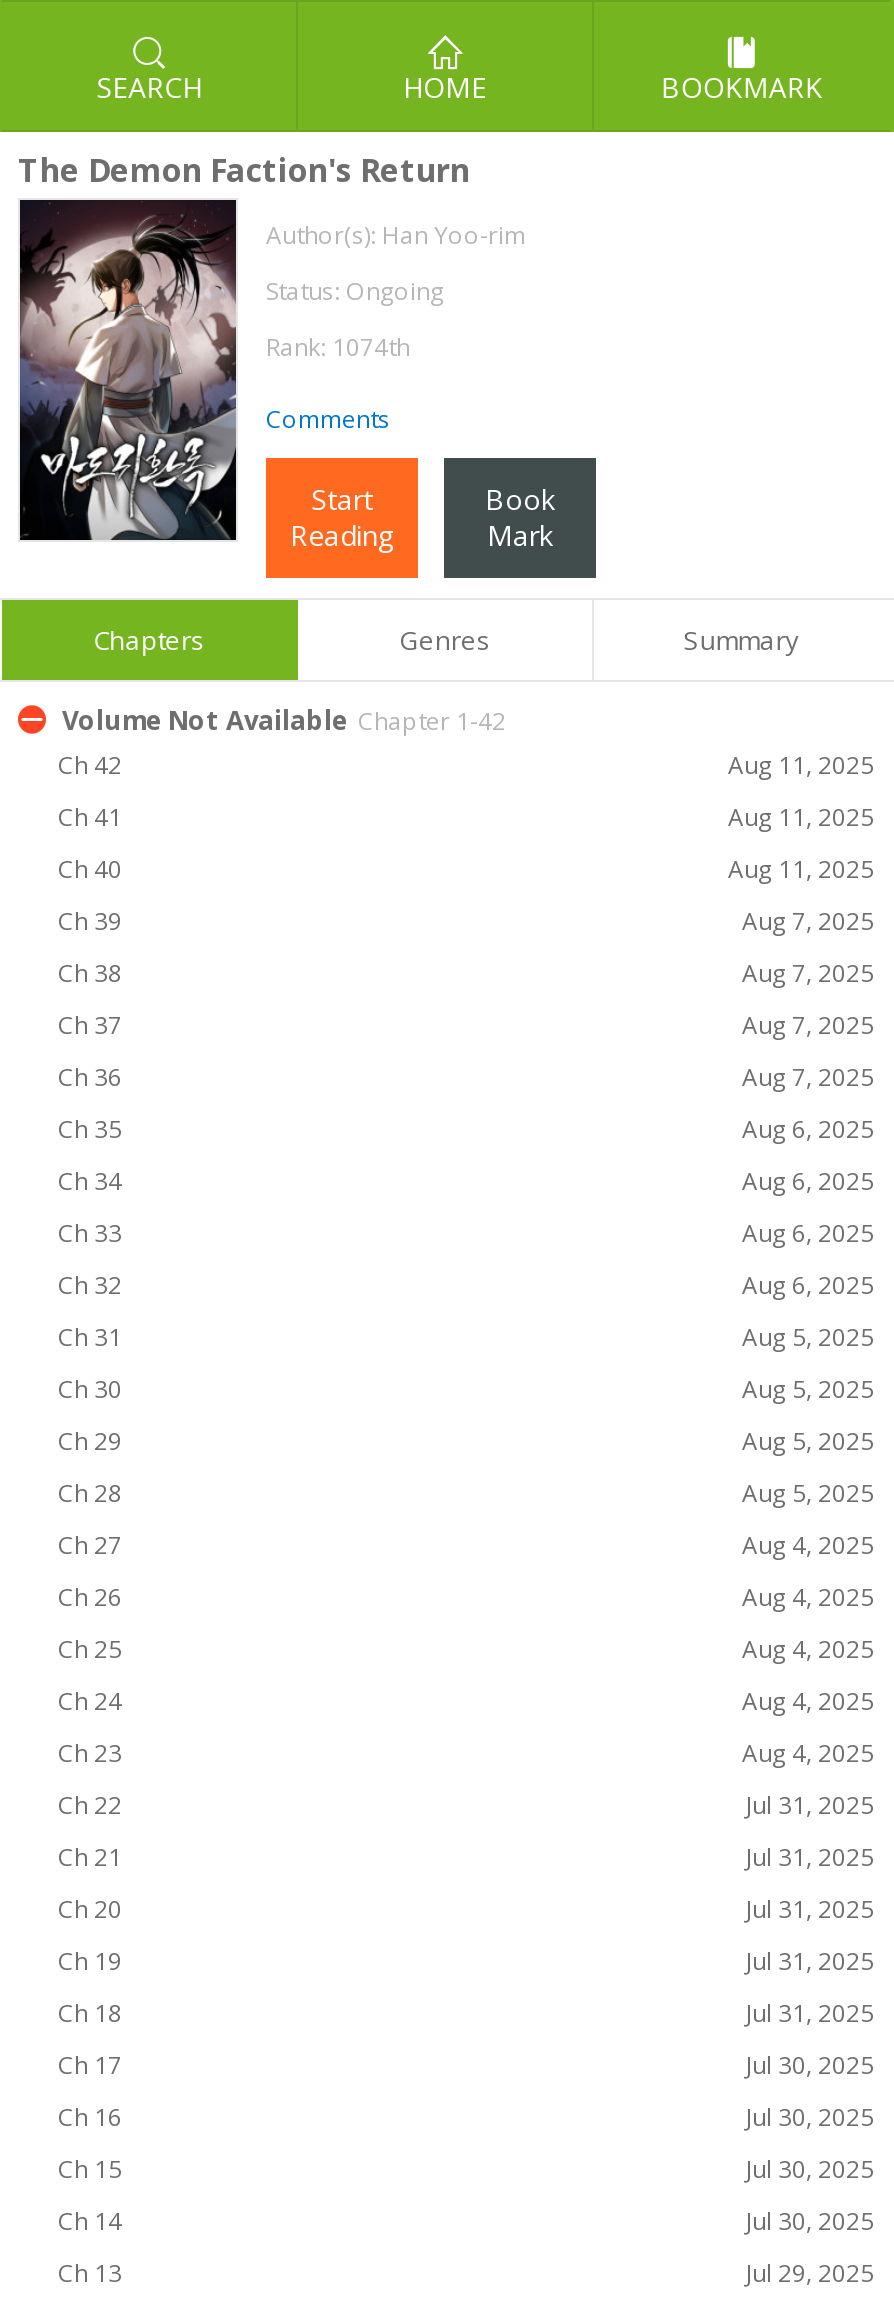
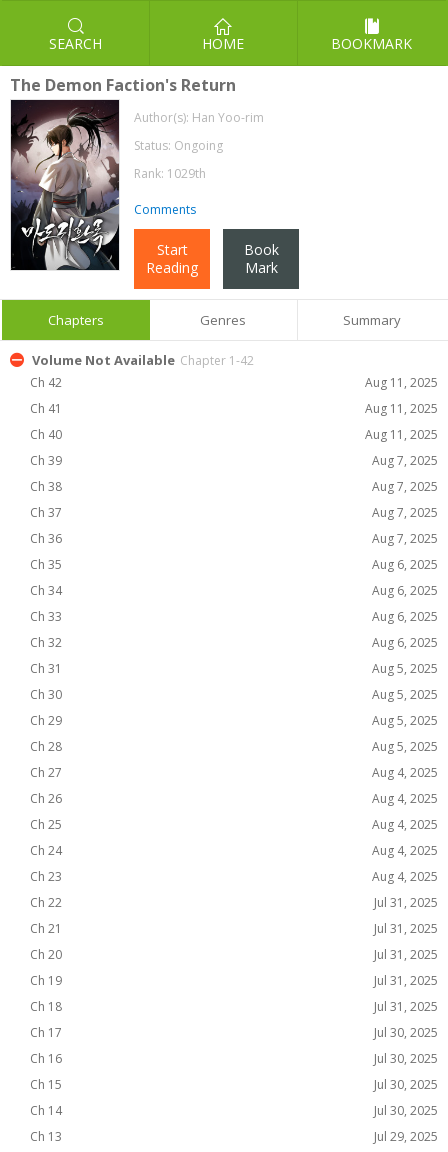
- Rank: 1074th
+ Rank: 1029th
